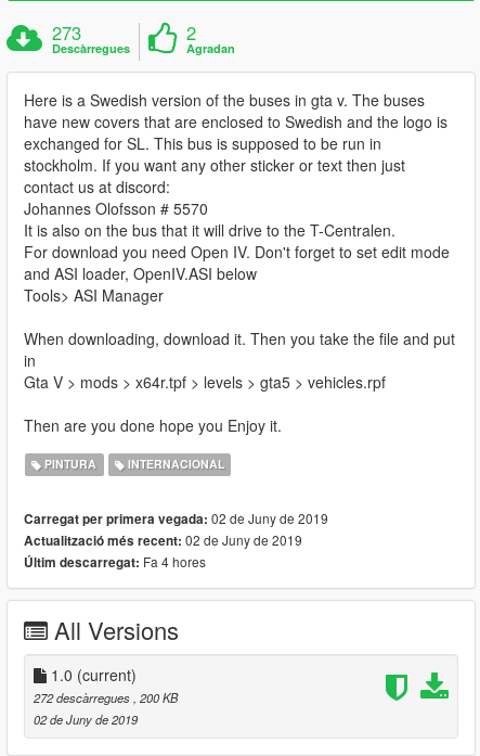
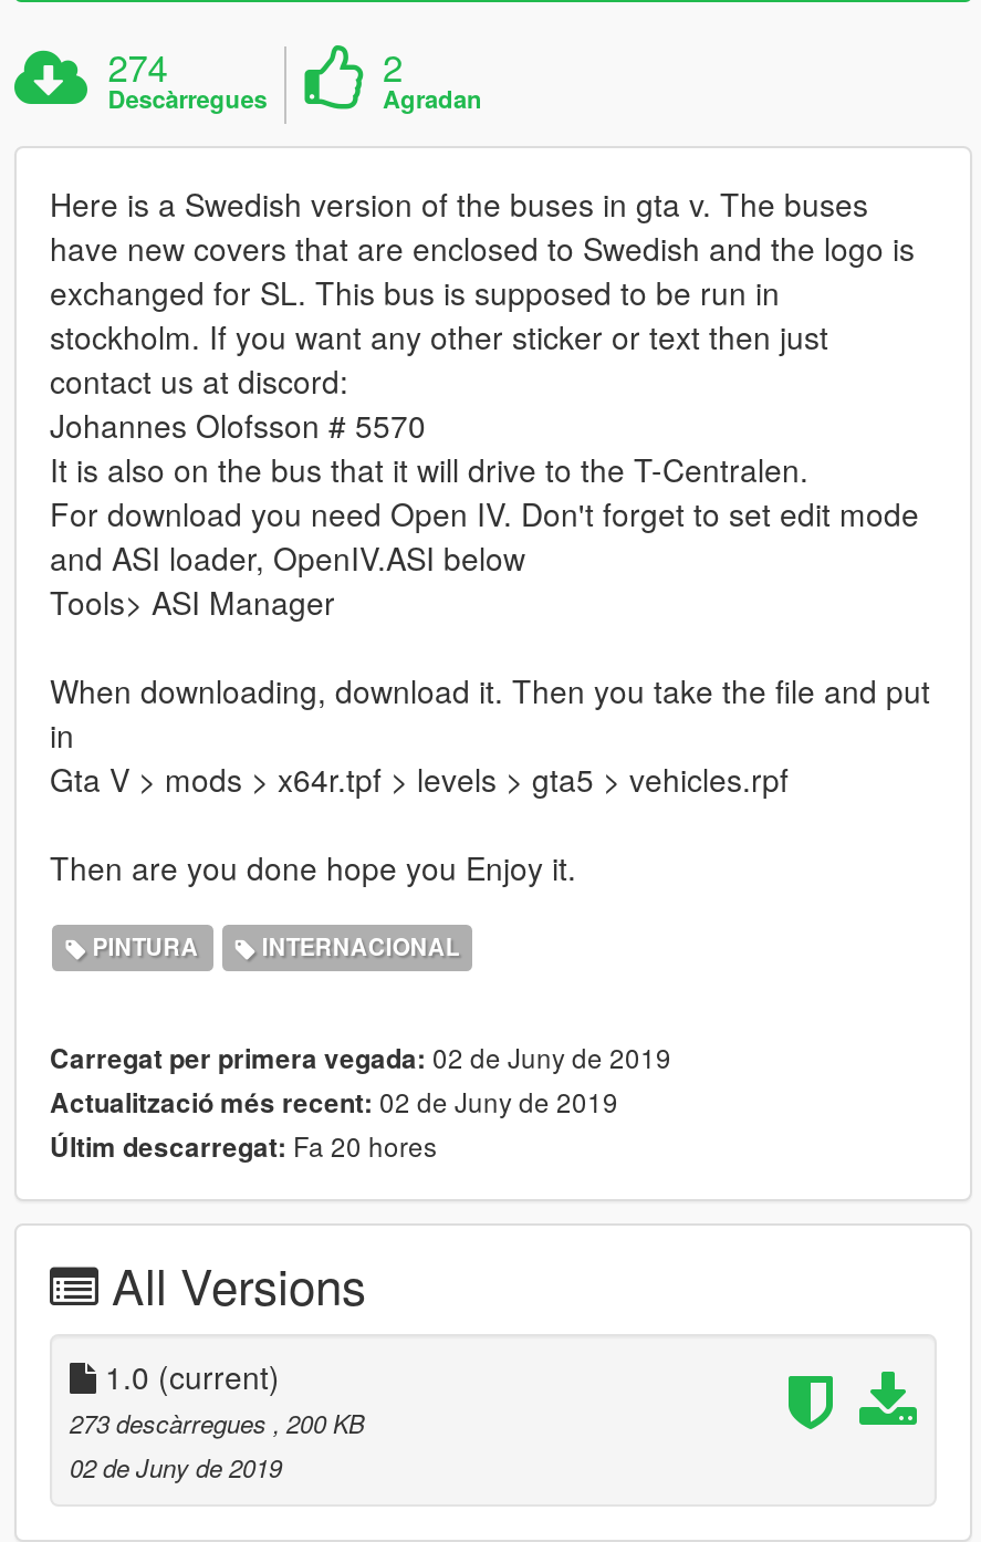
- 273
+ 274

- Últim descarregat: Fa 4 hores
+ Últim descarregat: Fa 20 hores

- 272 descàrregues, 200 KB
+ 273 descàrregues, 200 KB
